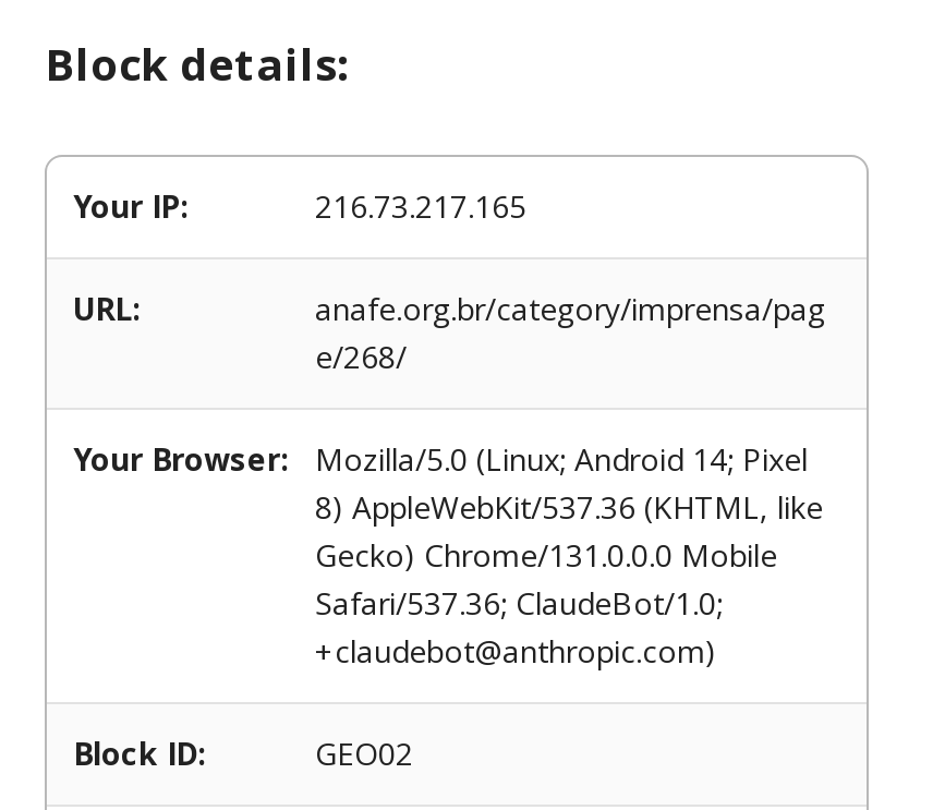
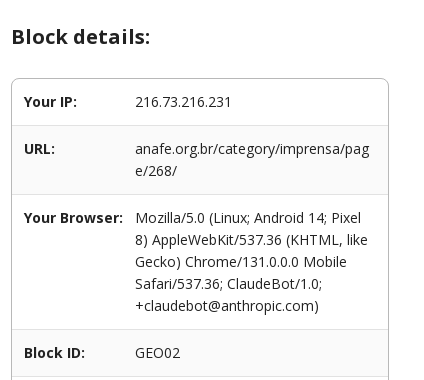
- 216.73.217.165
+ 216.73.216.231
